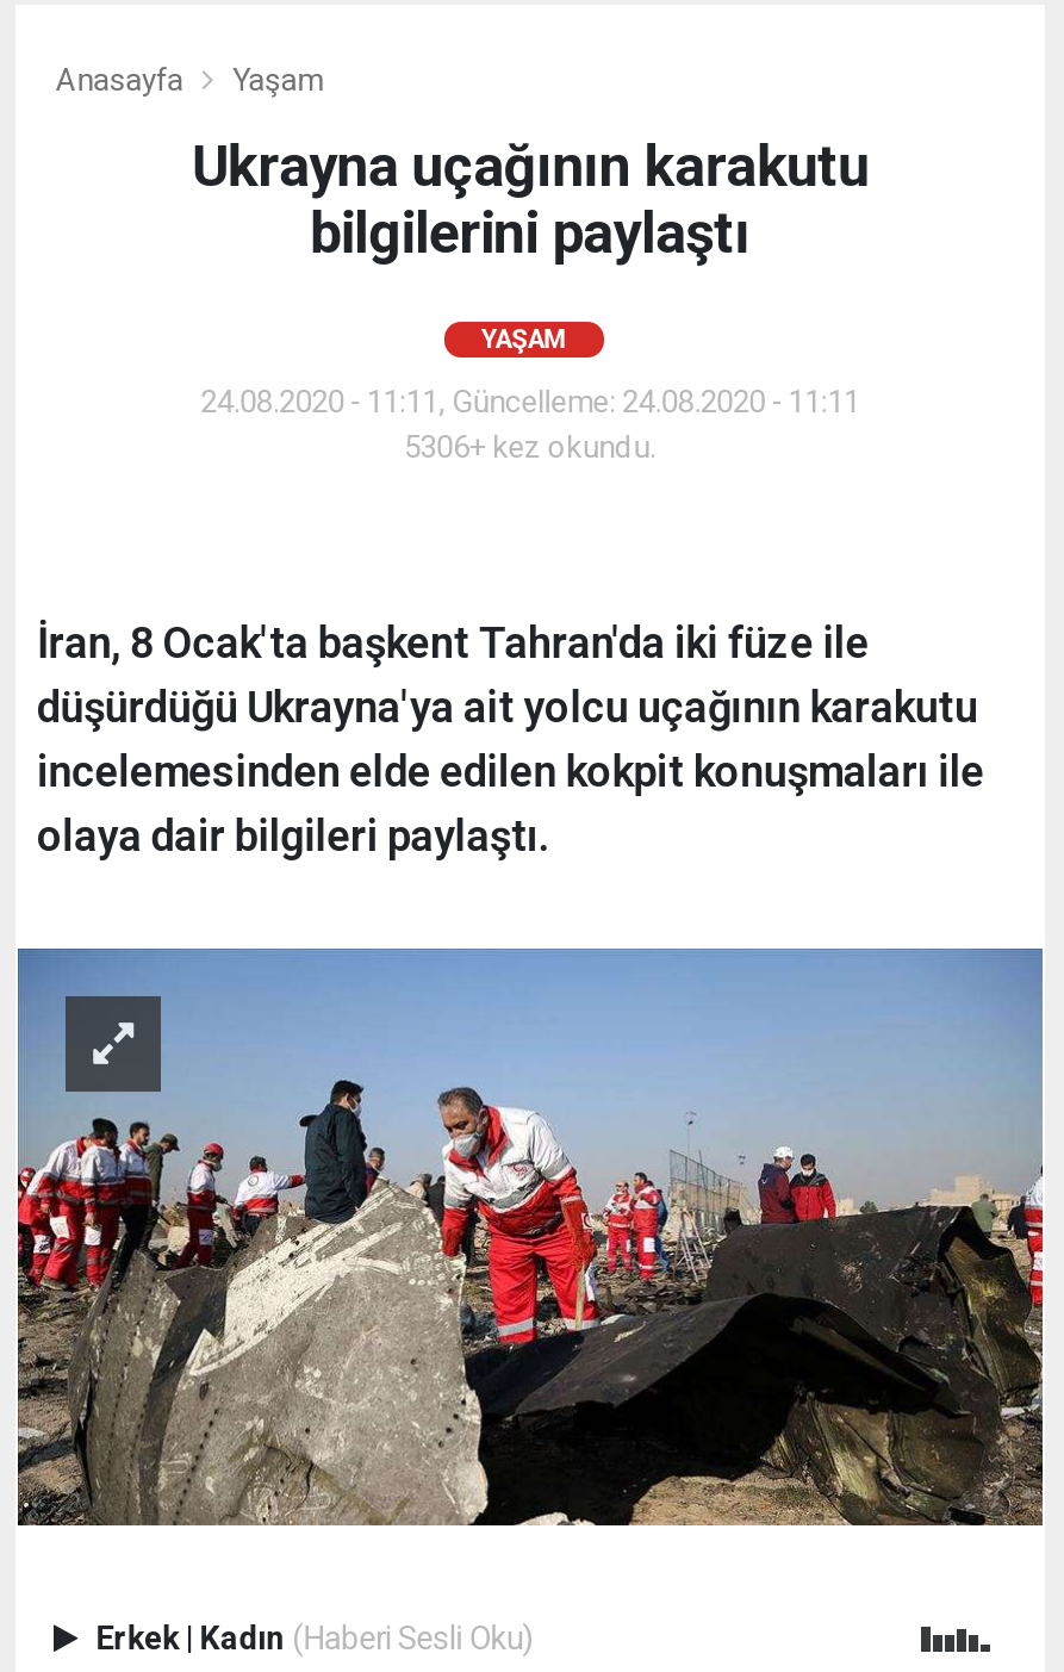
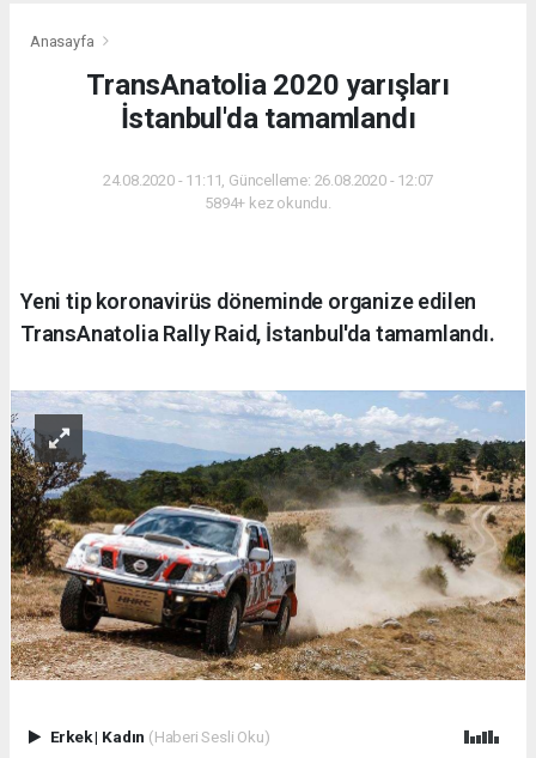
- Yaşam
- Ukrayna uçağının karakutu
- bilgilerini paylaştı
- YAŞAM
- 24.08.2020 - 11:11, Güncelleme: 24.08.2020 - 11:11
- 5306+ kez okundu.
+ TransAnatolia 2020 yarışları
+ İstanbul'da tamamlandı
+ 24.08.2020 - 11:11, Güncelleme: 26.08.2020 - 12:07
+ 5894+ kez okundu.

- İran, 8 Ocak'ta başkent Tahran'da iki füze ile
- düşürdüğü Ukrayna'ya ait yolcu uçağının karakutu
- incelemesinden elde edilen kokpit konuşmaları ile
- olaya dair bilgileri paylaştı.
+ Yeni tip koronavirüs döneminde organize edilen
+ TransAnatolia Rally Raid, İstanbul'da tamamlandı.

- [image]
+ [image]
